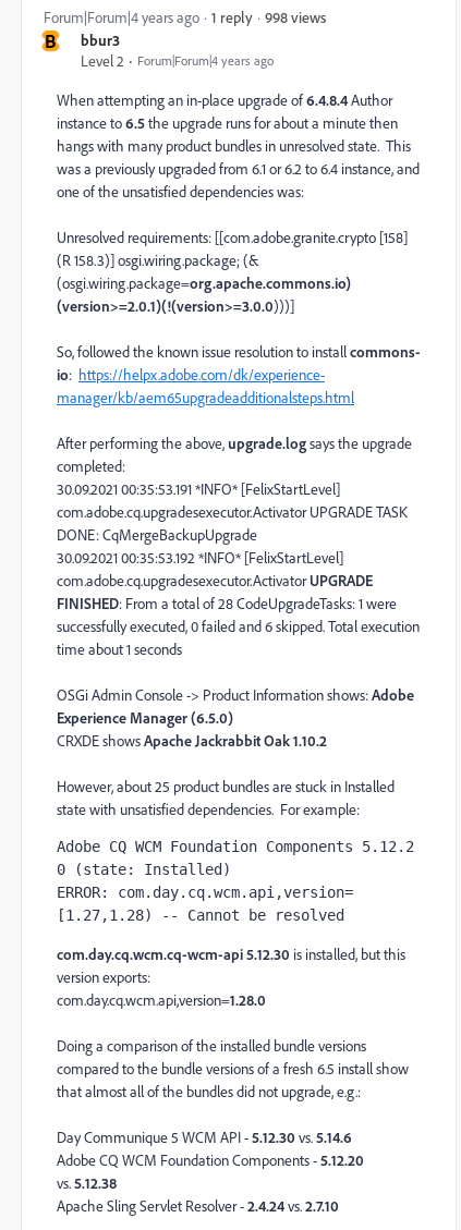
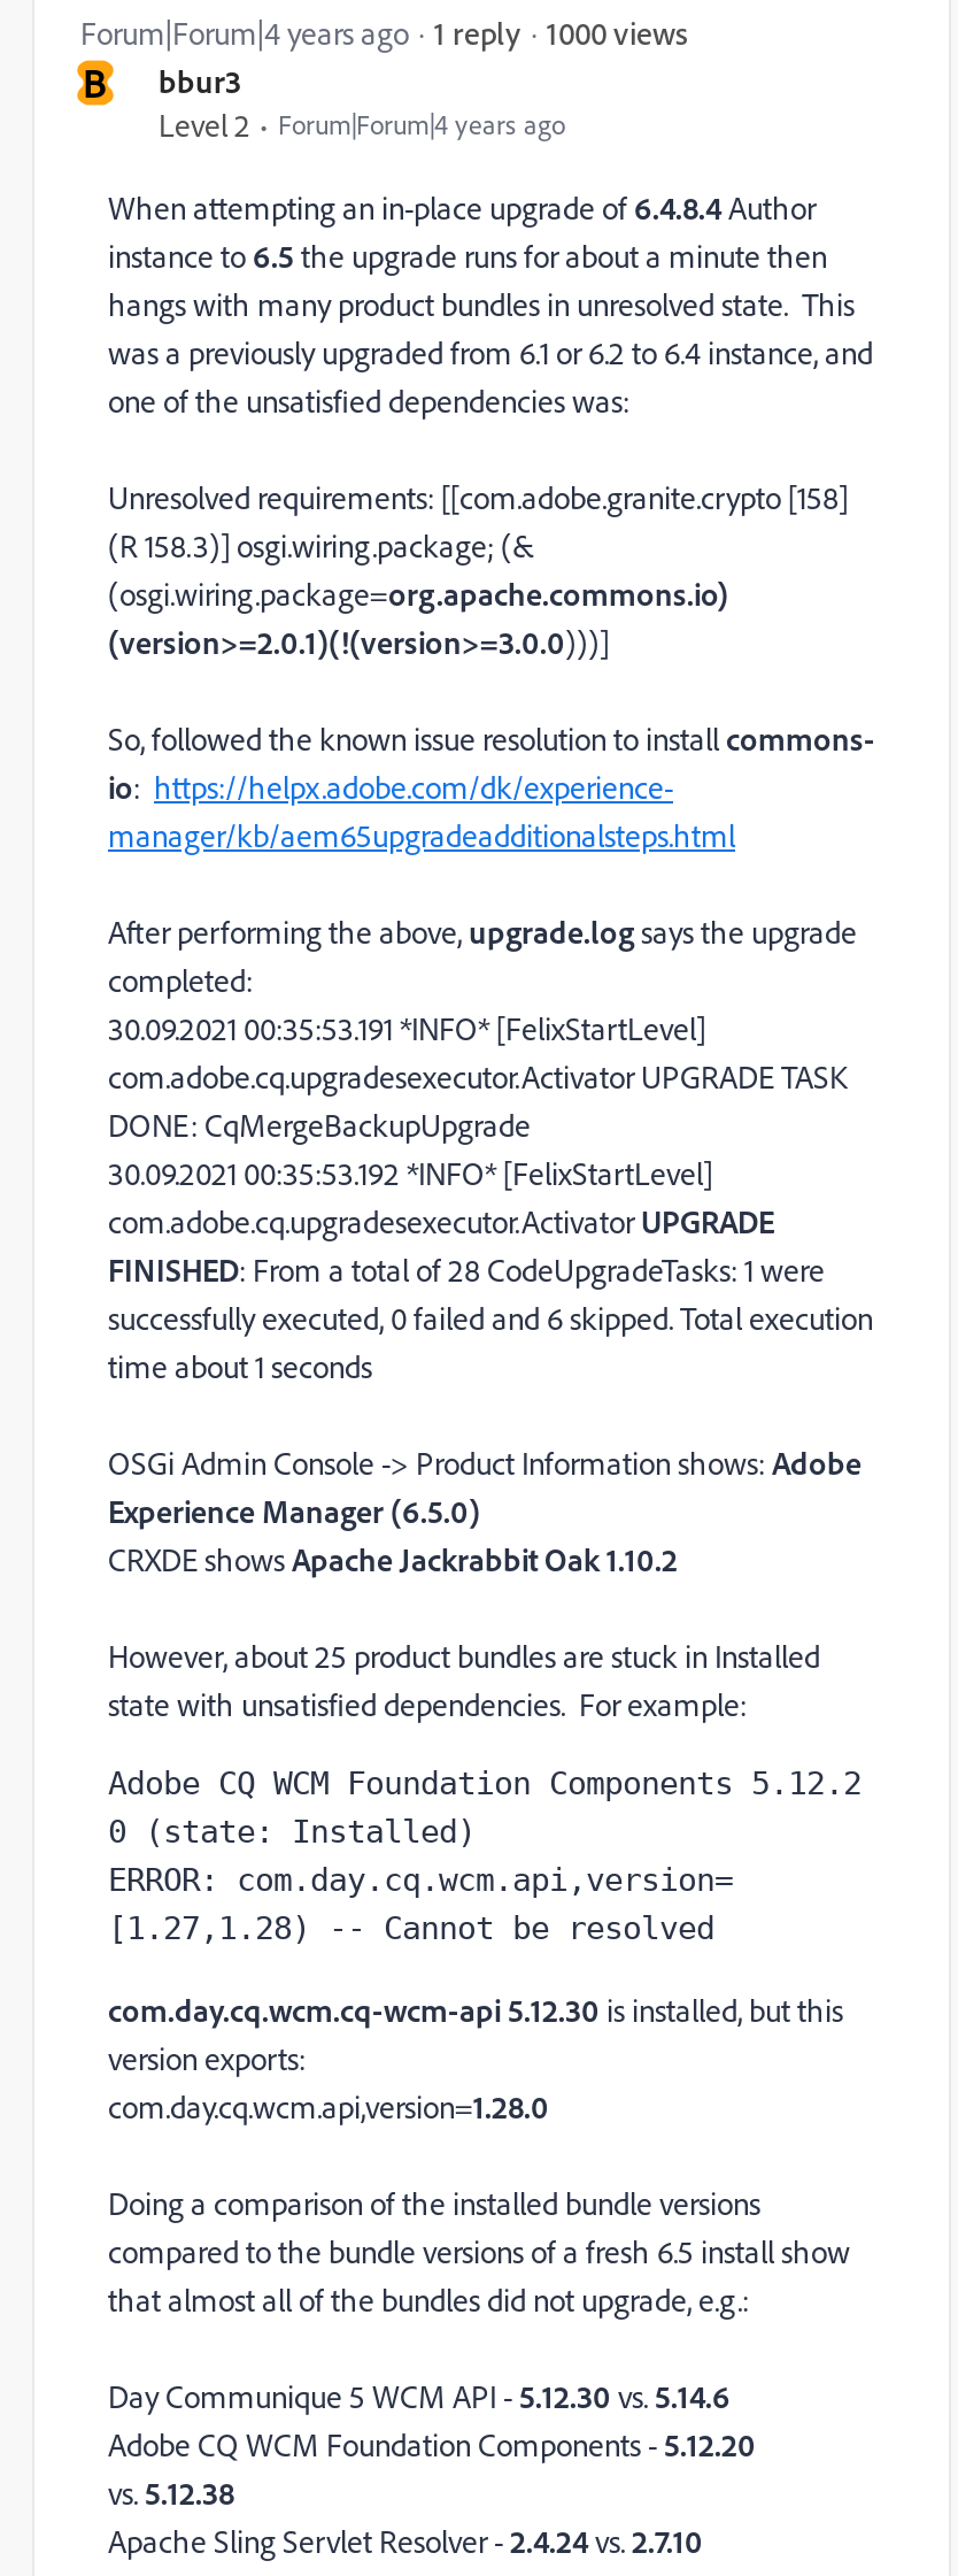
- 998 views
+ 1000 views
